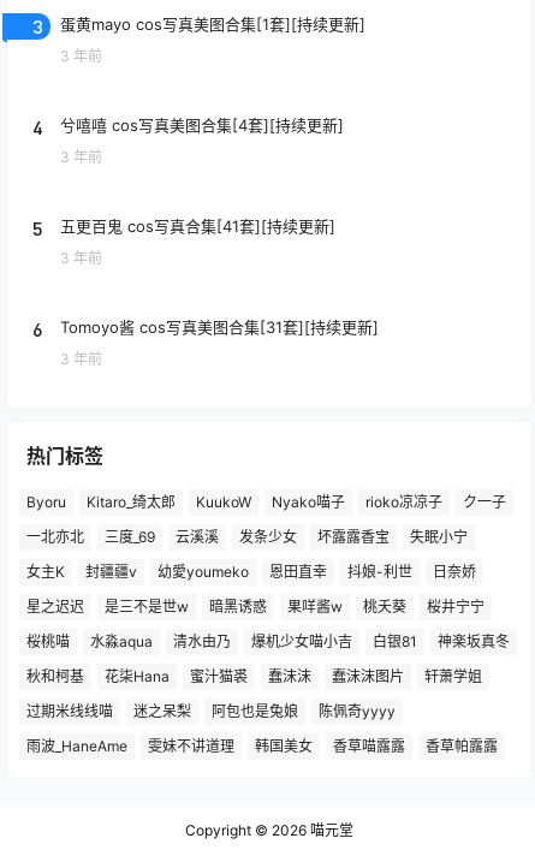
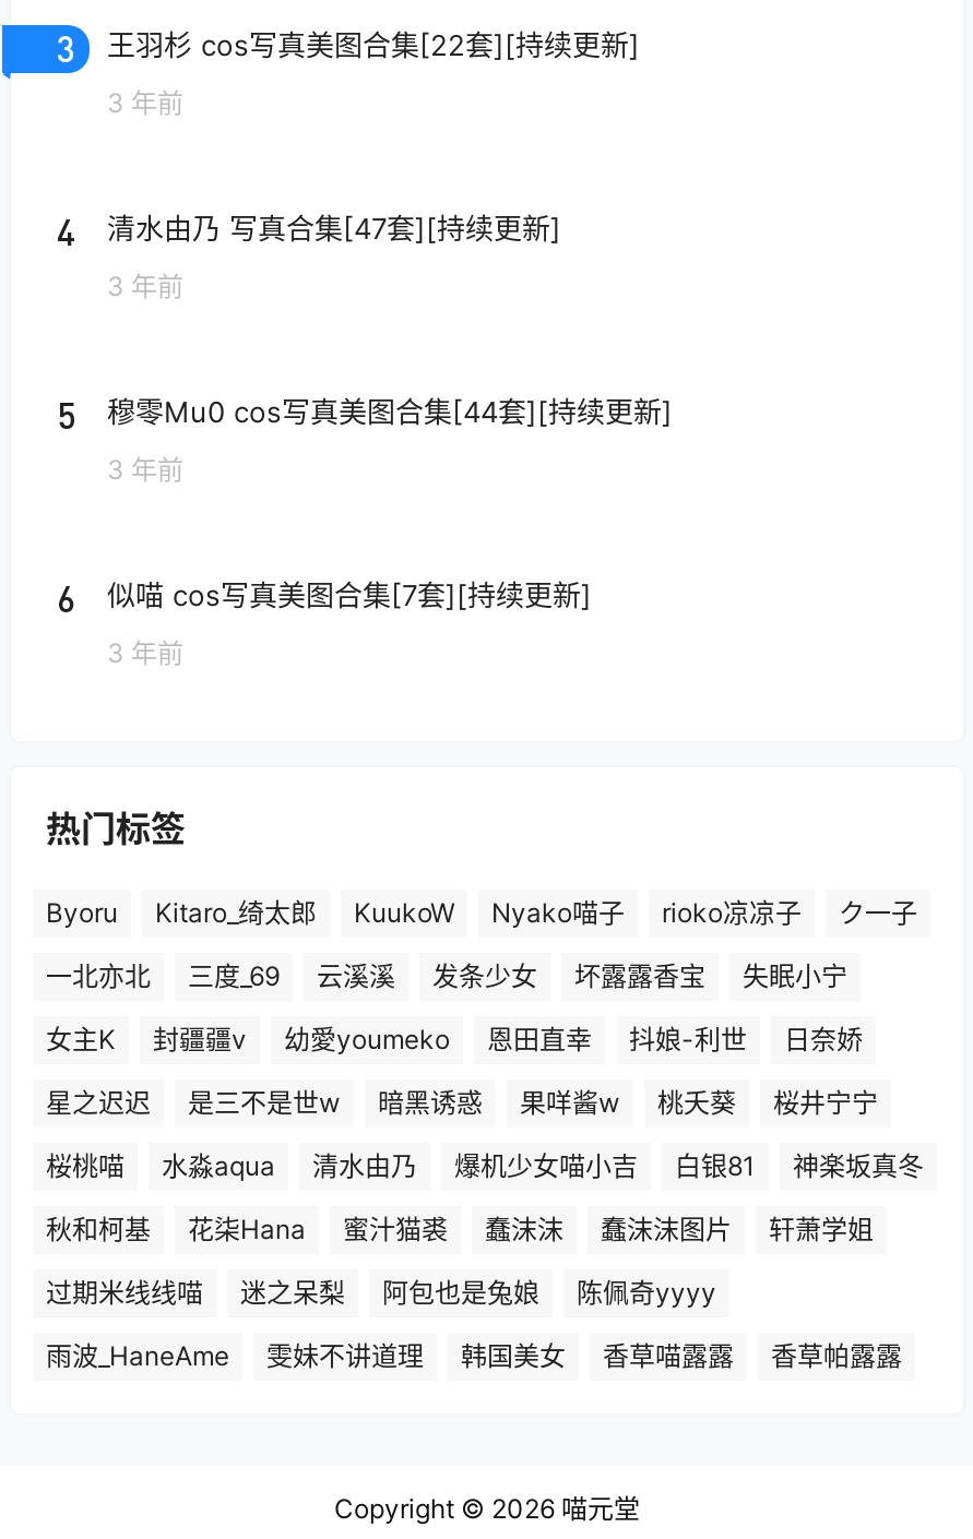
- 蛋黄mayo cos写真美图合集[1套][持续更新]
+ 王羽杉 cos写真美图合集[22套][持续更新]

- 兮嘻嘻 cos写真美图合集[4套][持续更新]
+ 清水由乃 写真合集[47套][持续更新]

- 五更百鬼 cos写真合集[41套][持续更新]
+ 穆零Mu0 cos写真美图合集[44套][持续更新]

- Tomoyo酱 cos写真美图合集[31套][持续更新]
+ 似喵 cos写真美图合集[7套][持续更新]
